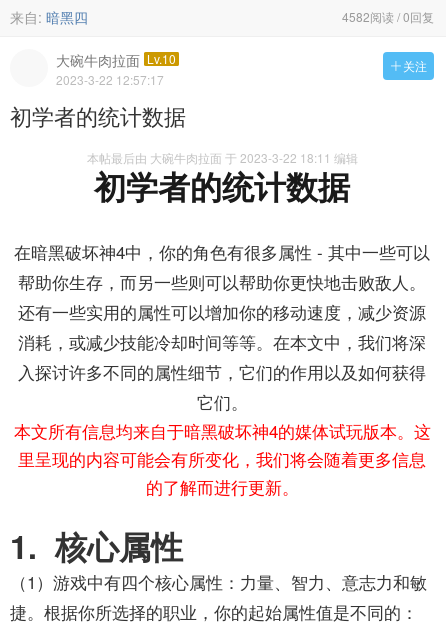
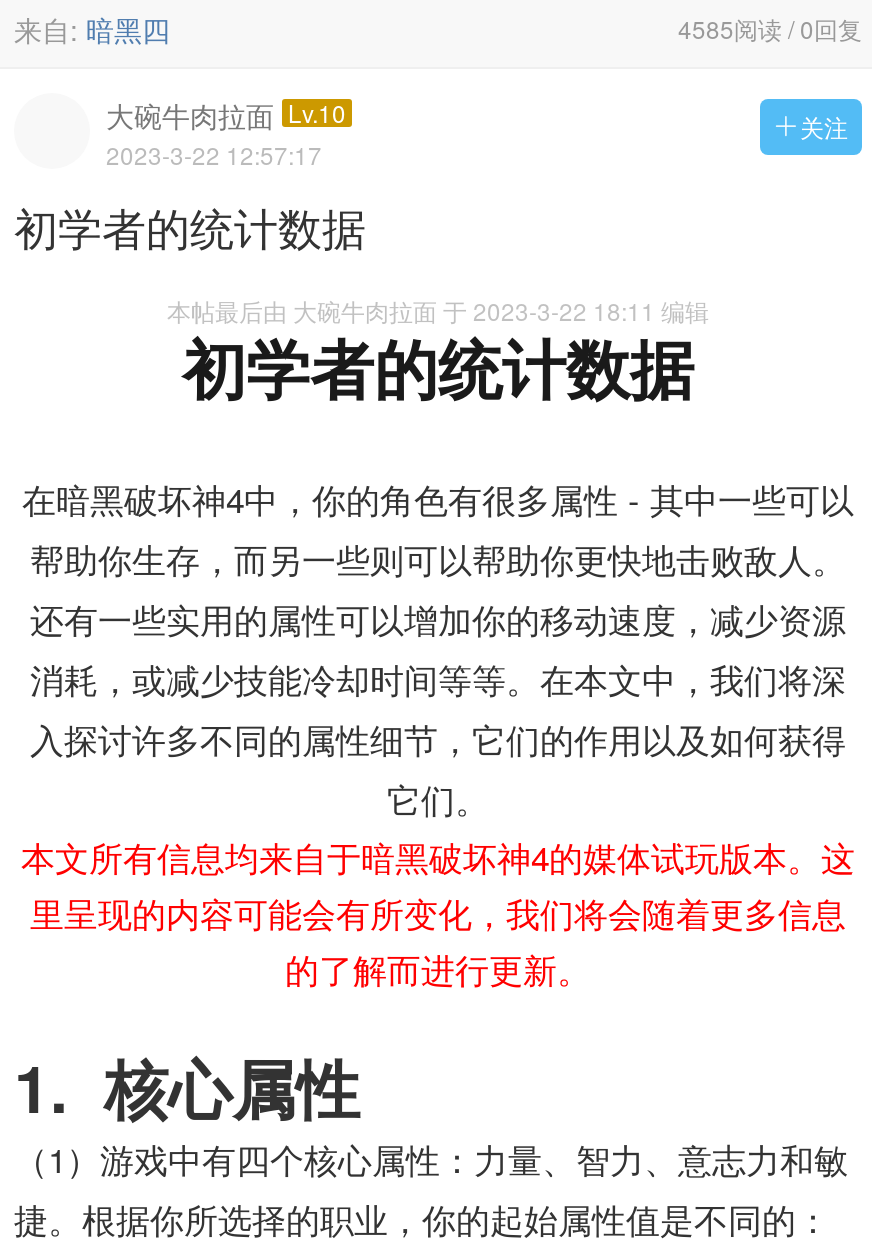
- 4582阅读 / 0回复
+ 4585阅读 / 0回复
